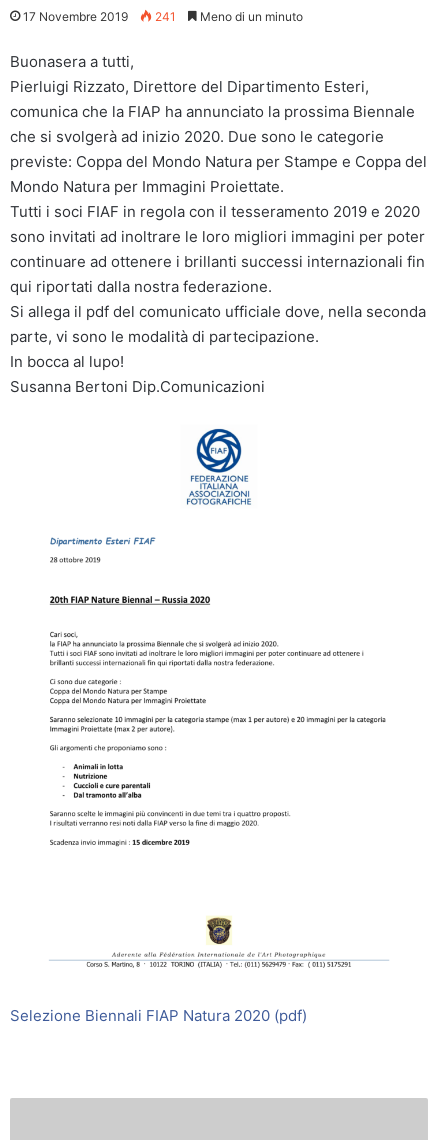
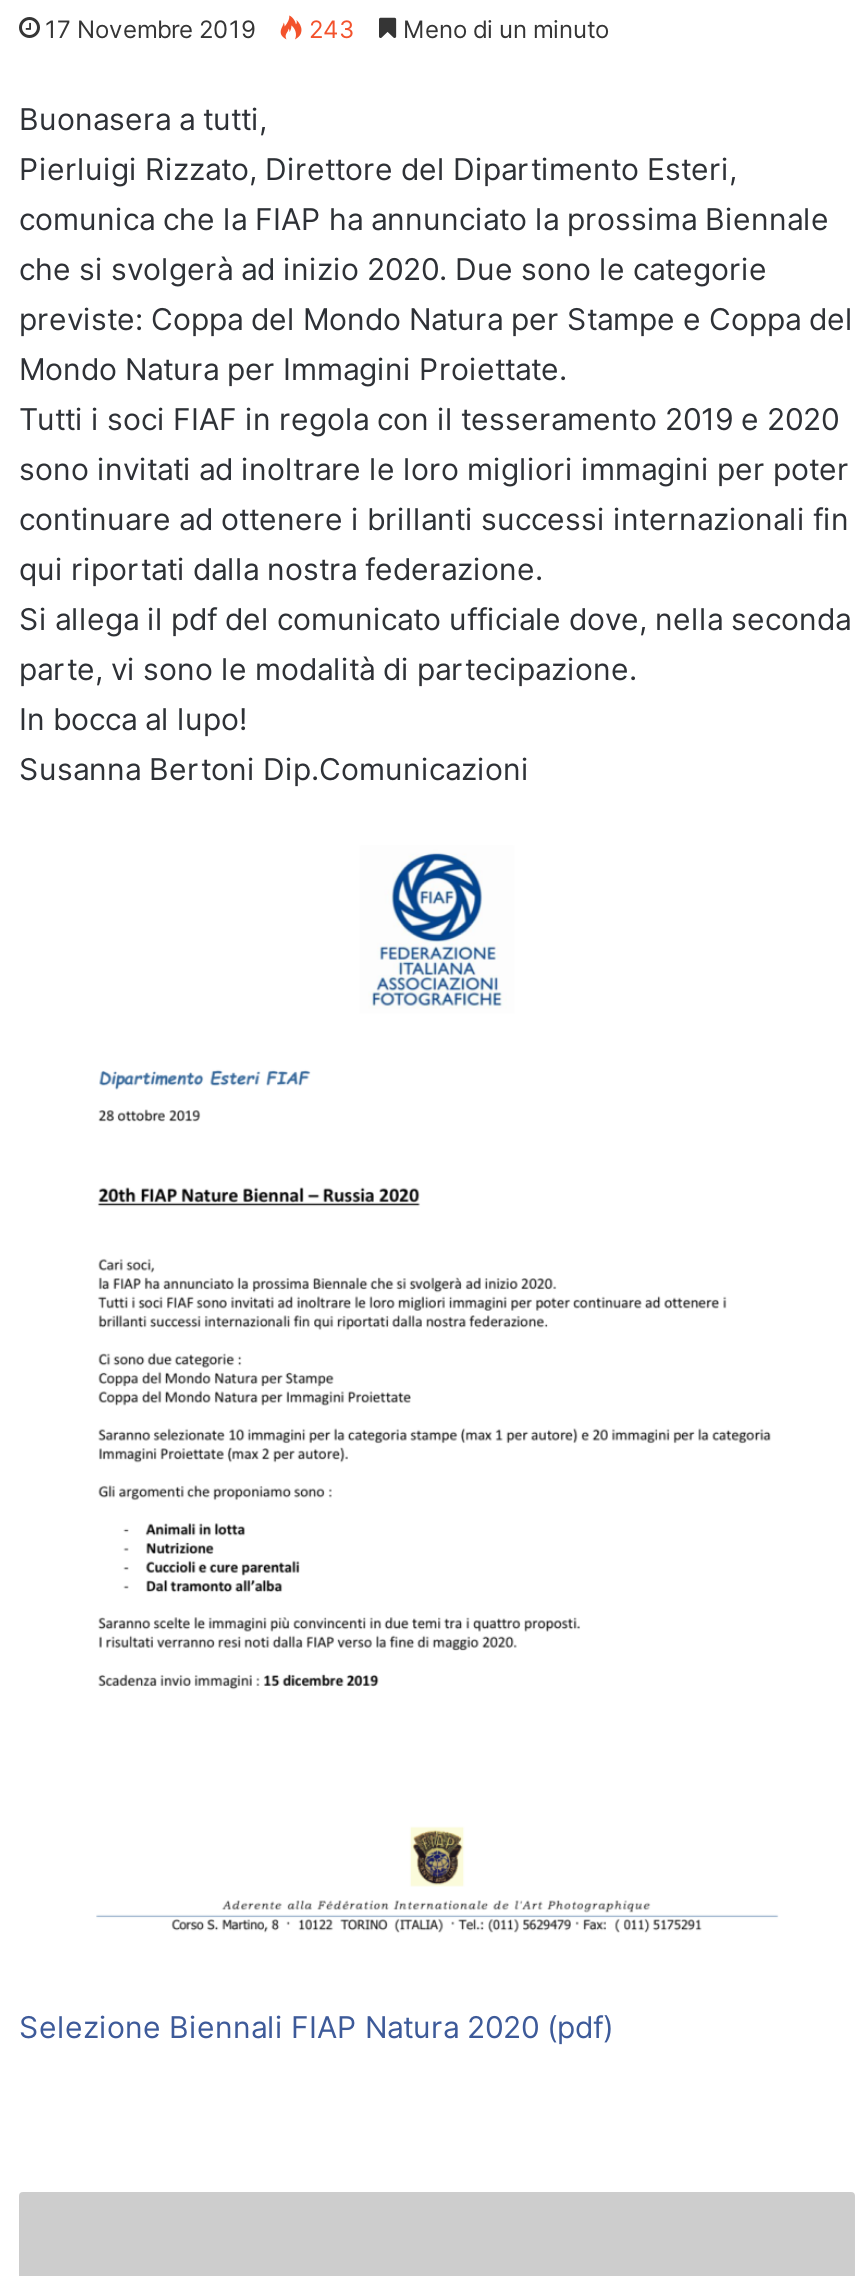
- 17 Novembre 2019 241 Meno di un minuto
+ 17 Novembre 2019 243 Meno di un minuto
